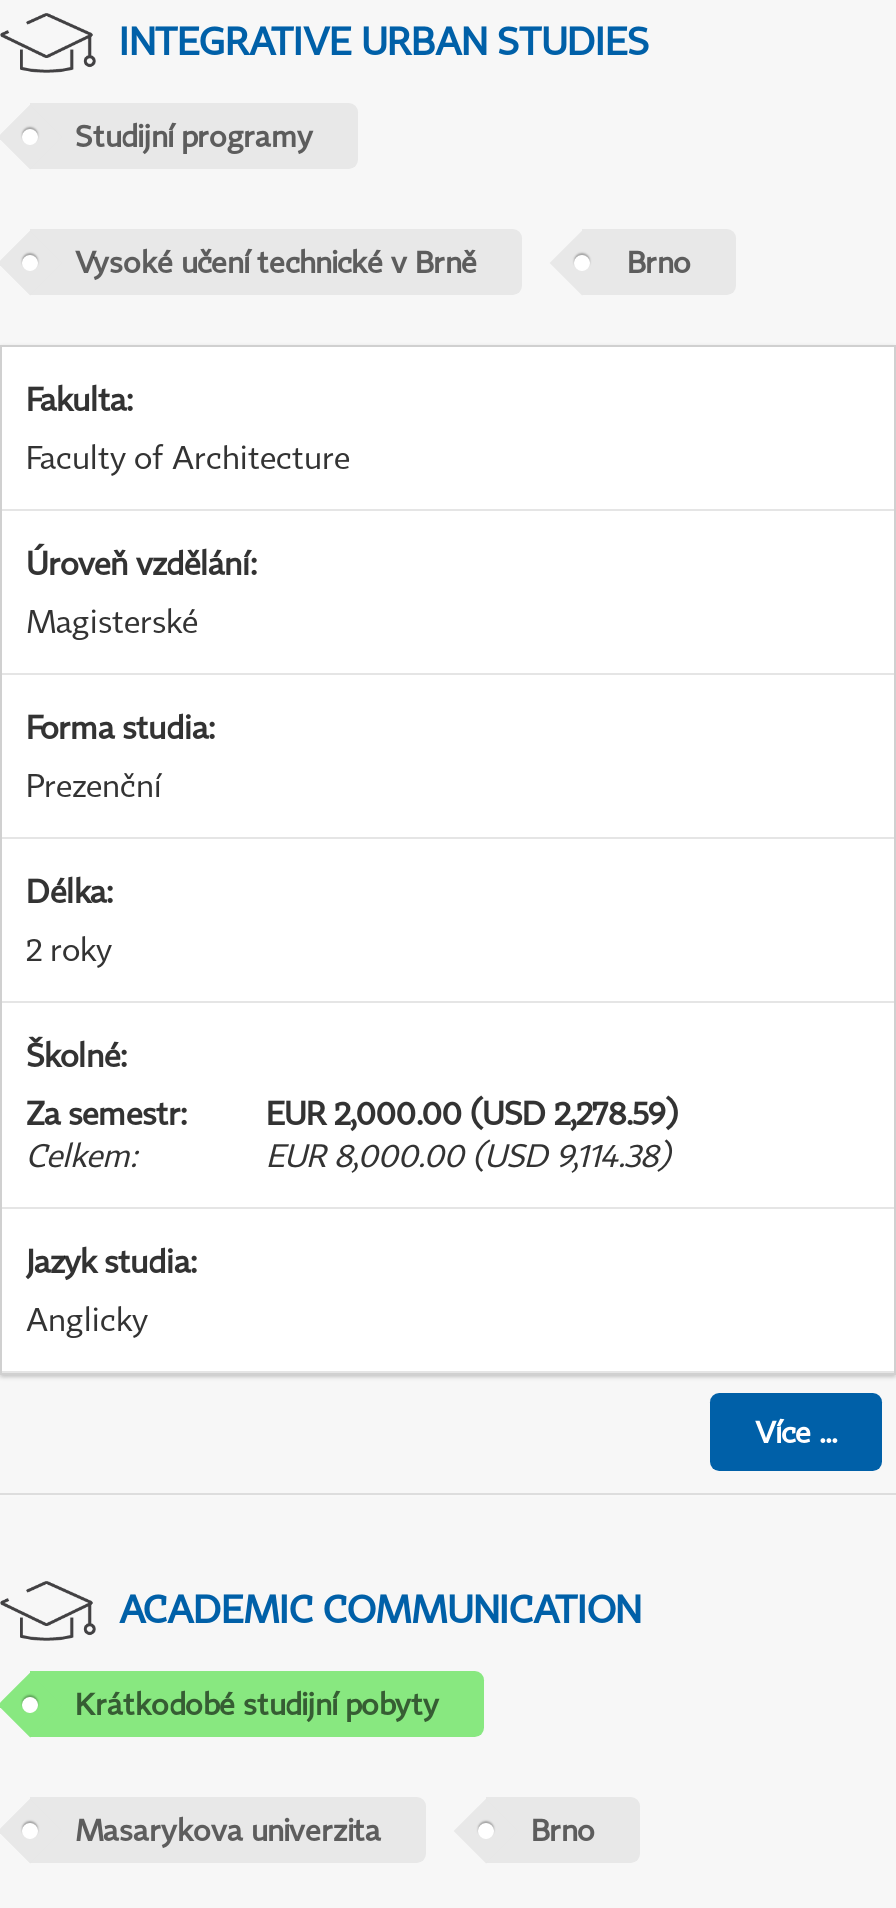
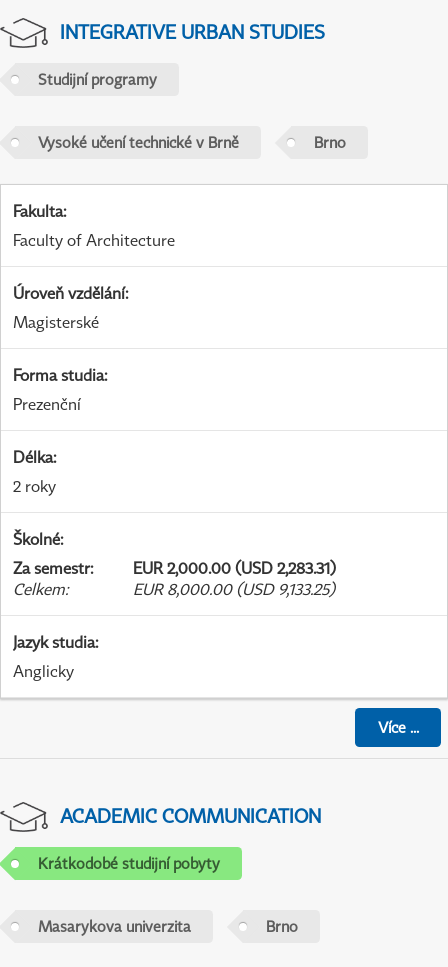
- Za semestr: EUR 2,000.00 (USD 2,278.59)
+ Za semestr: EUR 2,000.00 (USD 2,283.31)

- EUR 8,000.00 (USD 9,114.38)
+ EUR 8,000.00 (USD 9,133.25)
